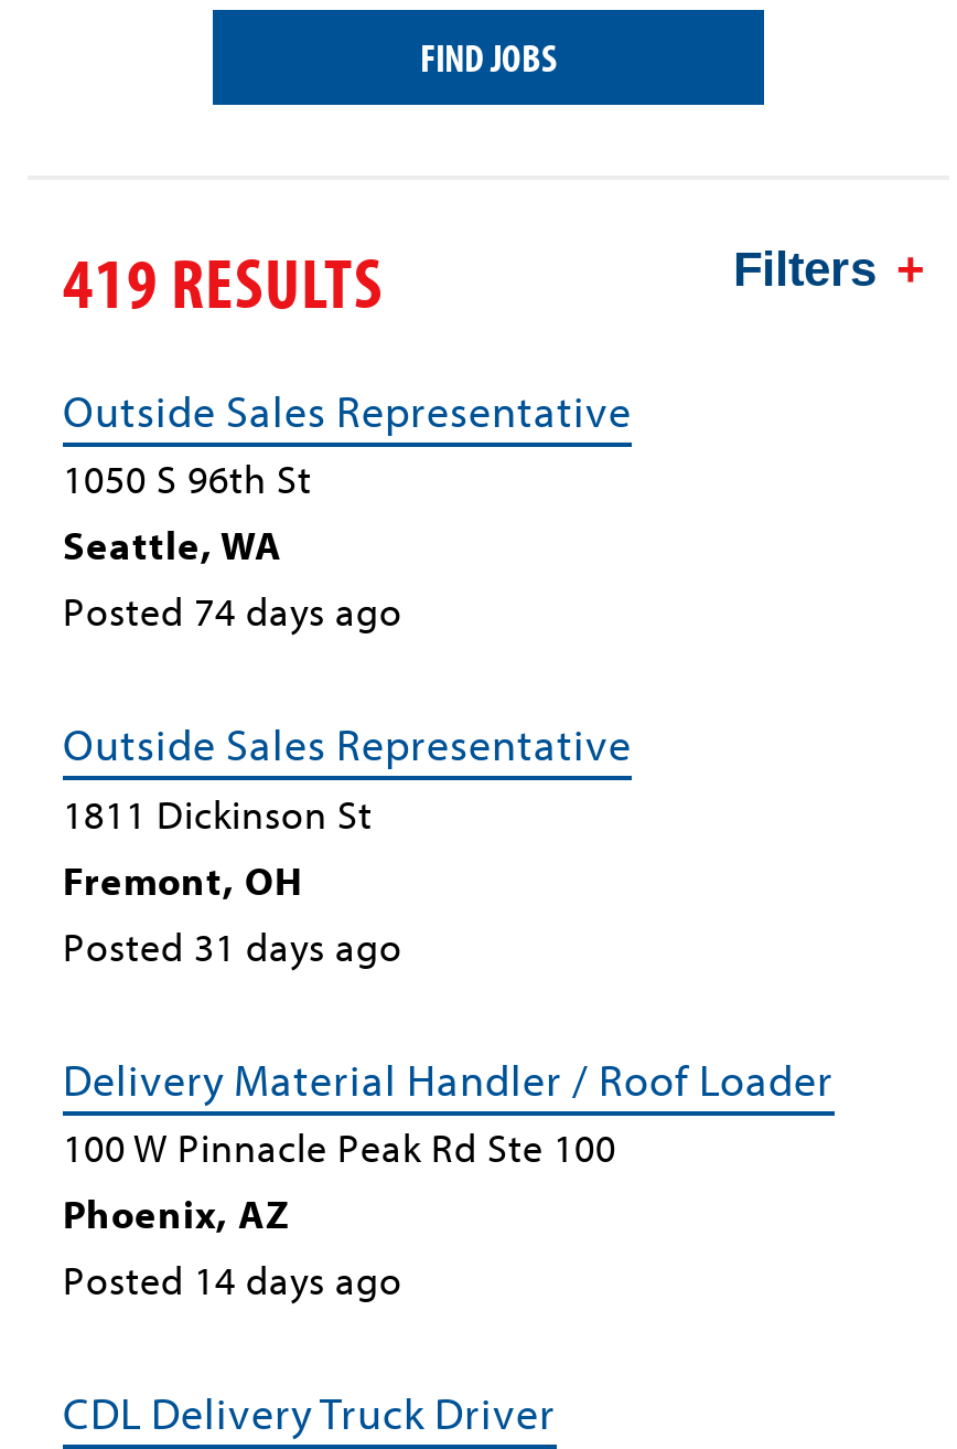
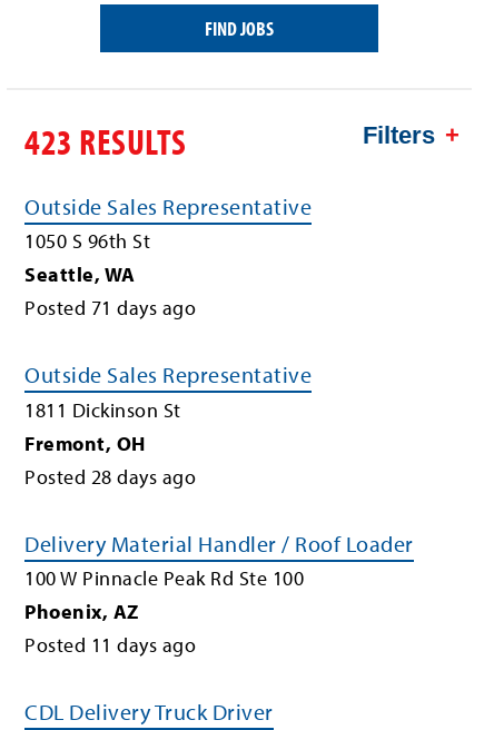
- 419 RESULTS
+ 423 RESULTS

- Posted 74 days ago
+ Posted 71 days ago

- Posted 31 days ago
+ Posted 28 days ago

- Posted 14 days ago
+ Posted 11 days ago
